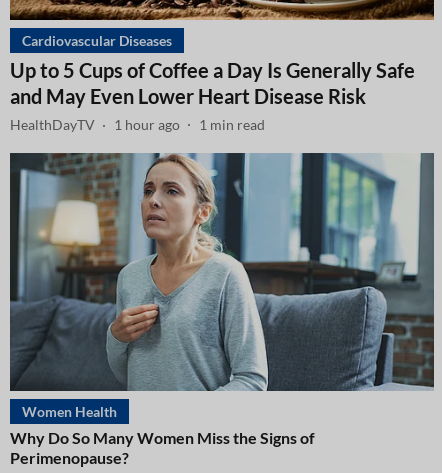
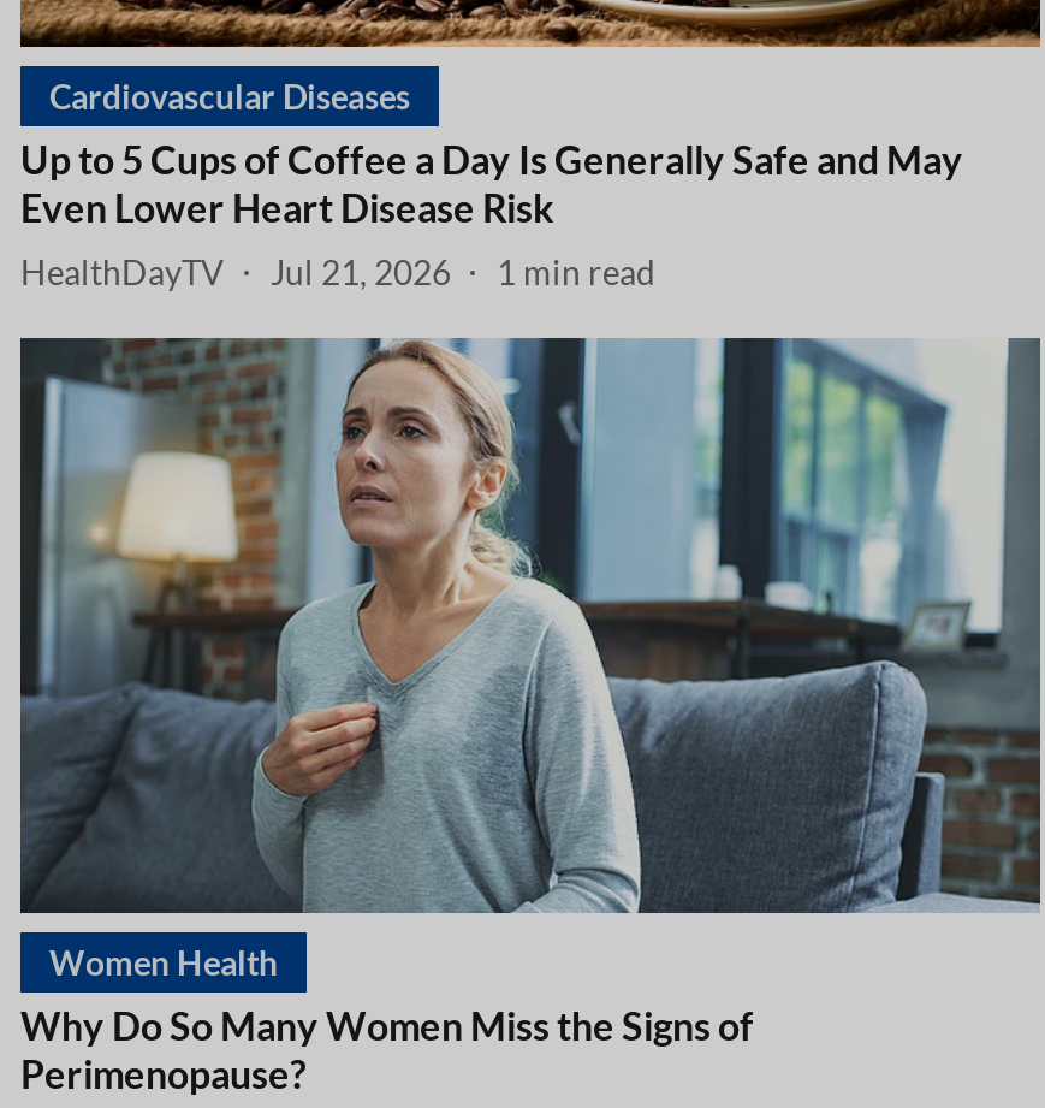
- HealthDayTV 1 hour ago 1 min read
+ HealthDayTV Jul 21, 2026 1 min read
